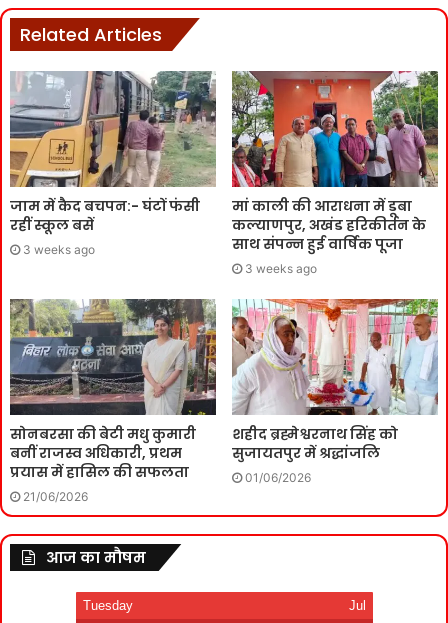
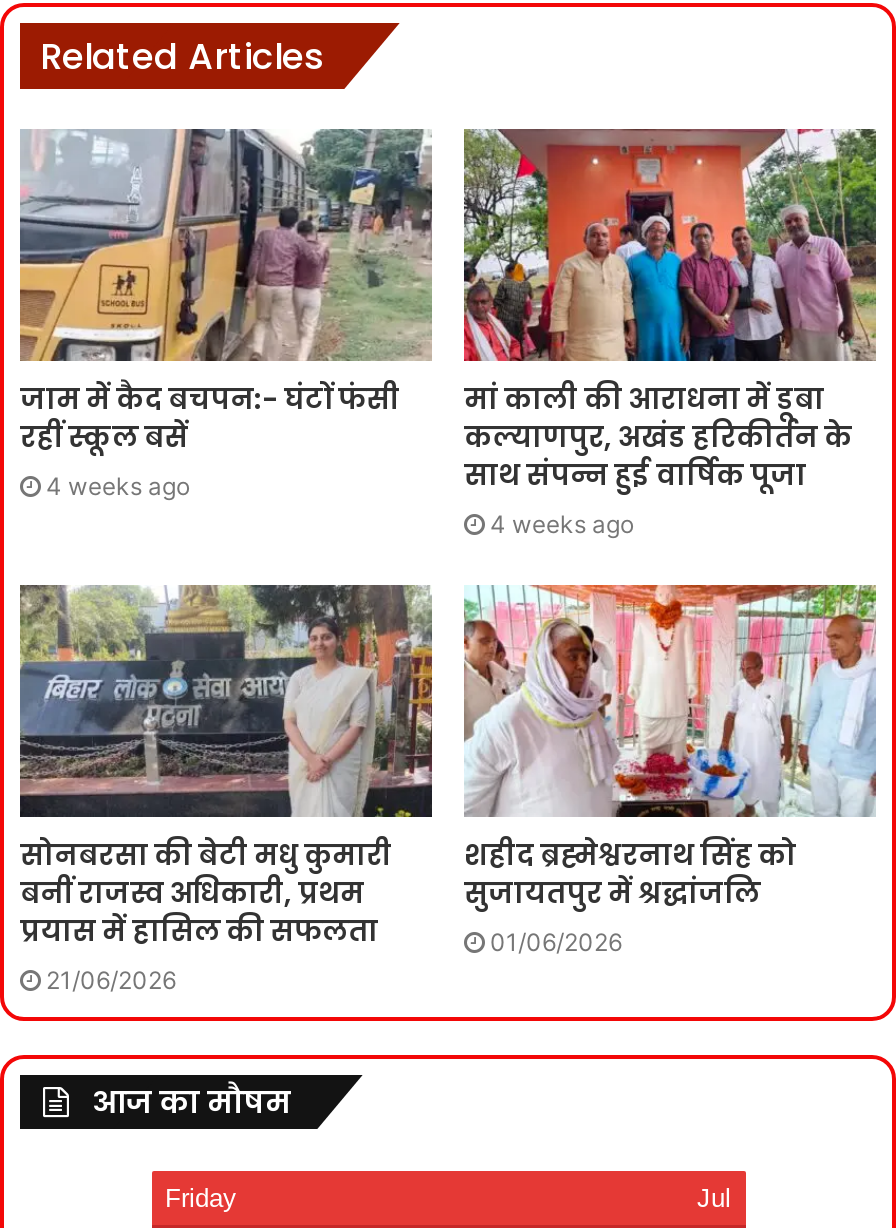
- 3 weeks ago
+ 4 weeks ago

- 3 weeks ago
+ 4 weeks ago

- Tuesday
+ Friday
